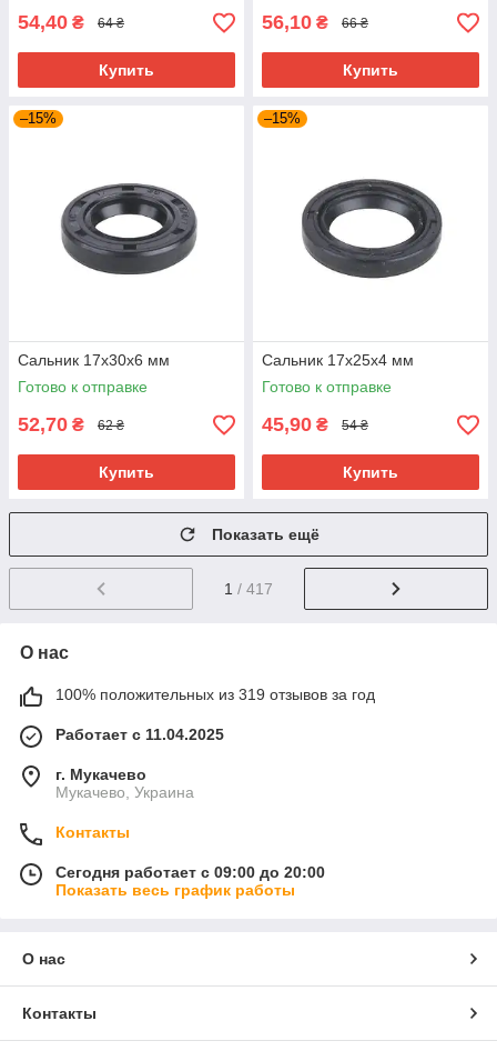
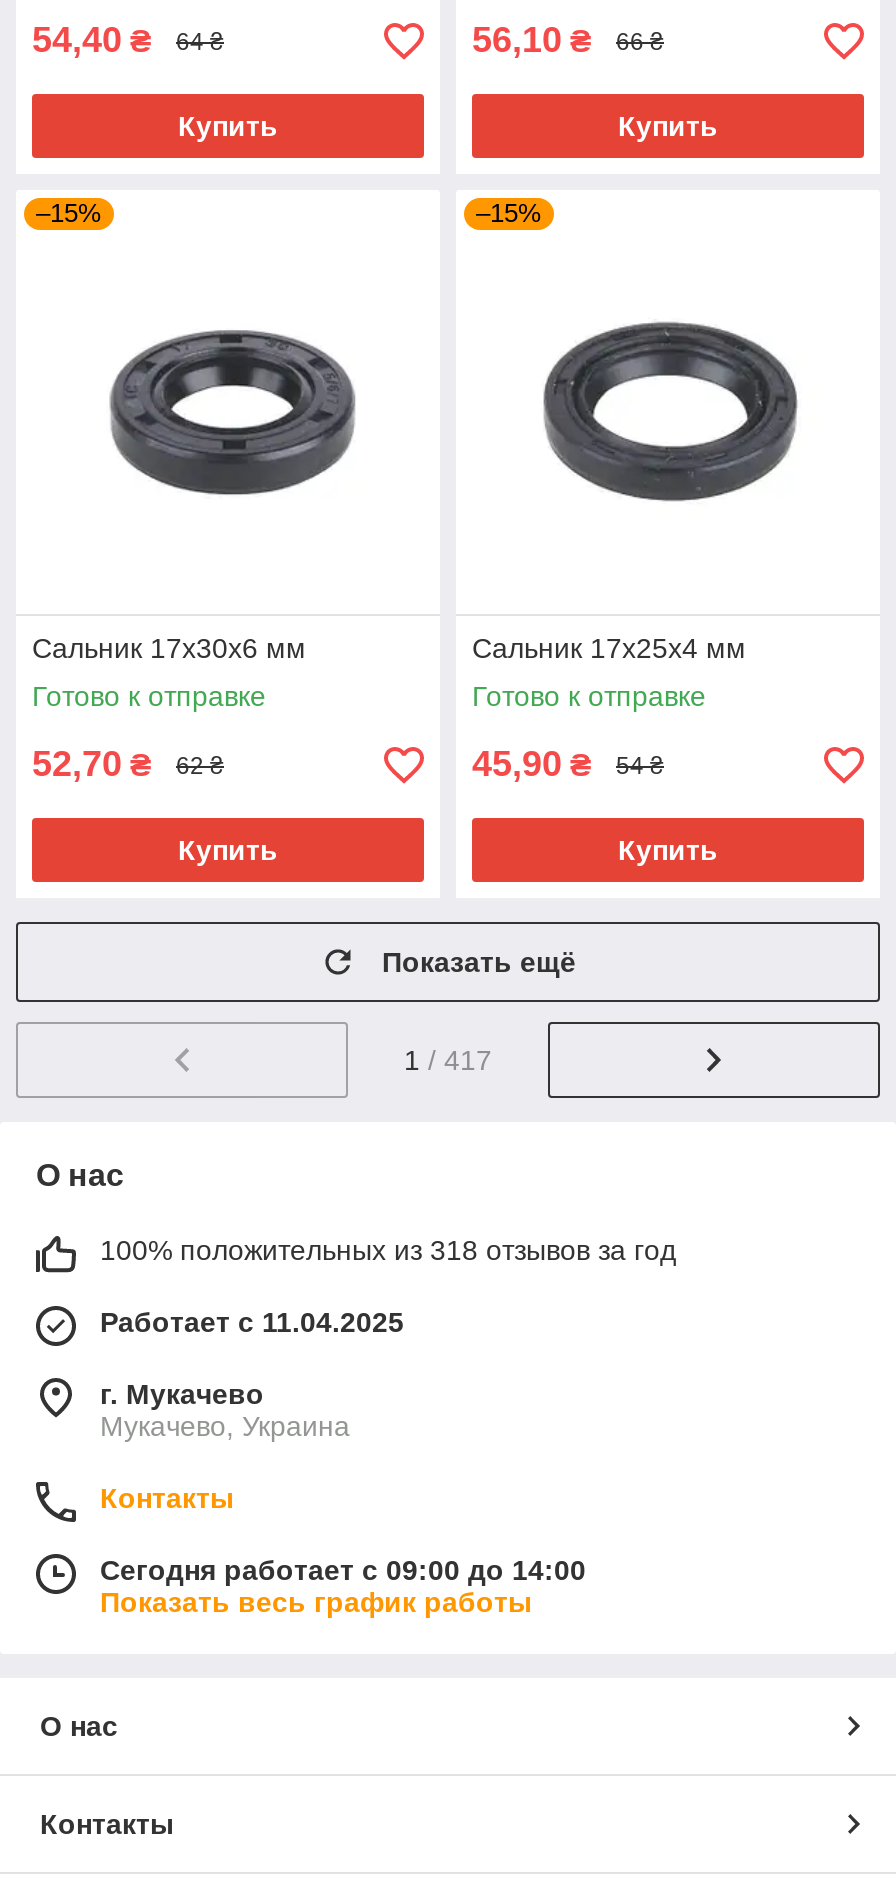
- 100% положительных из 319 отзывов за год
+ 100% положительных из 318 отзывов за год

- Сегодня работает с 09:00 до 20:00
+ Сегодня работает с 09:00 до 14:00
